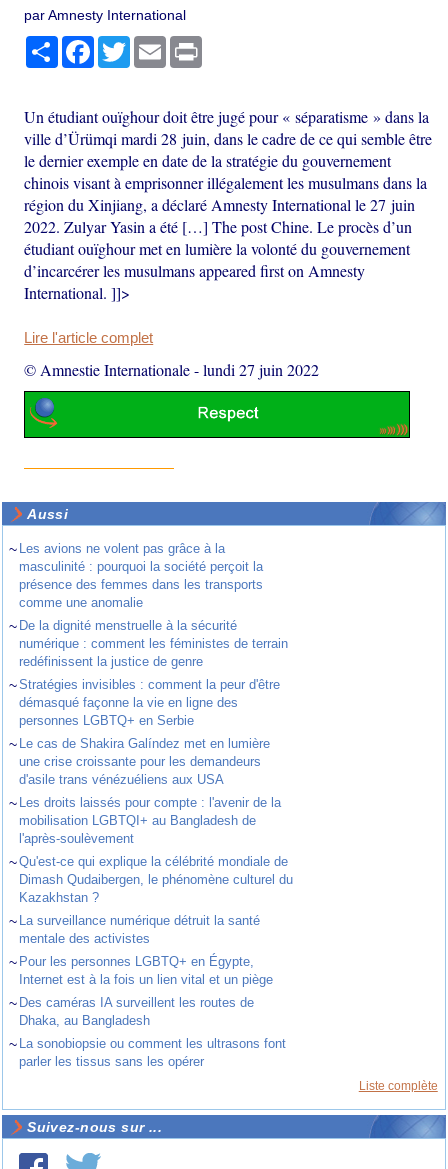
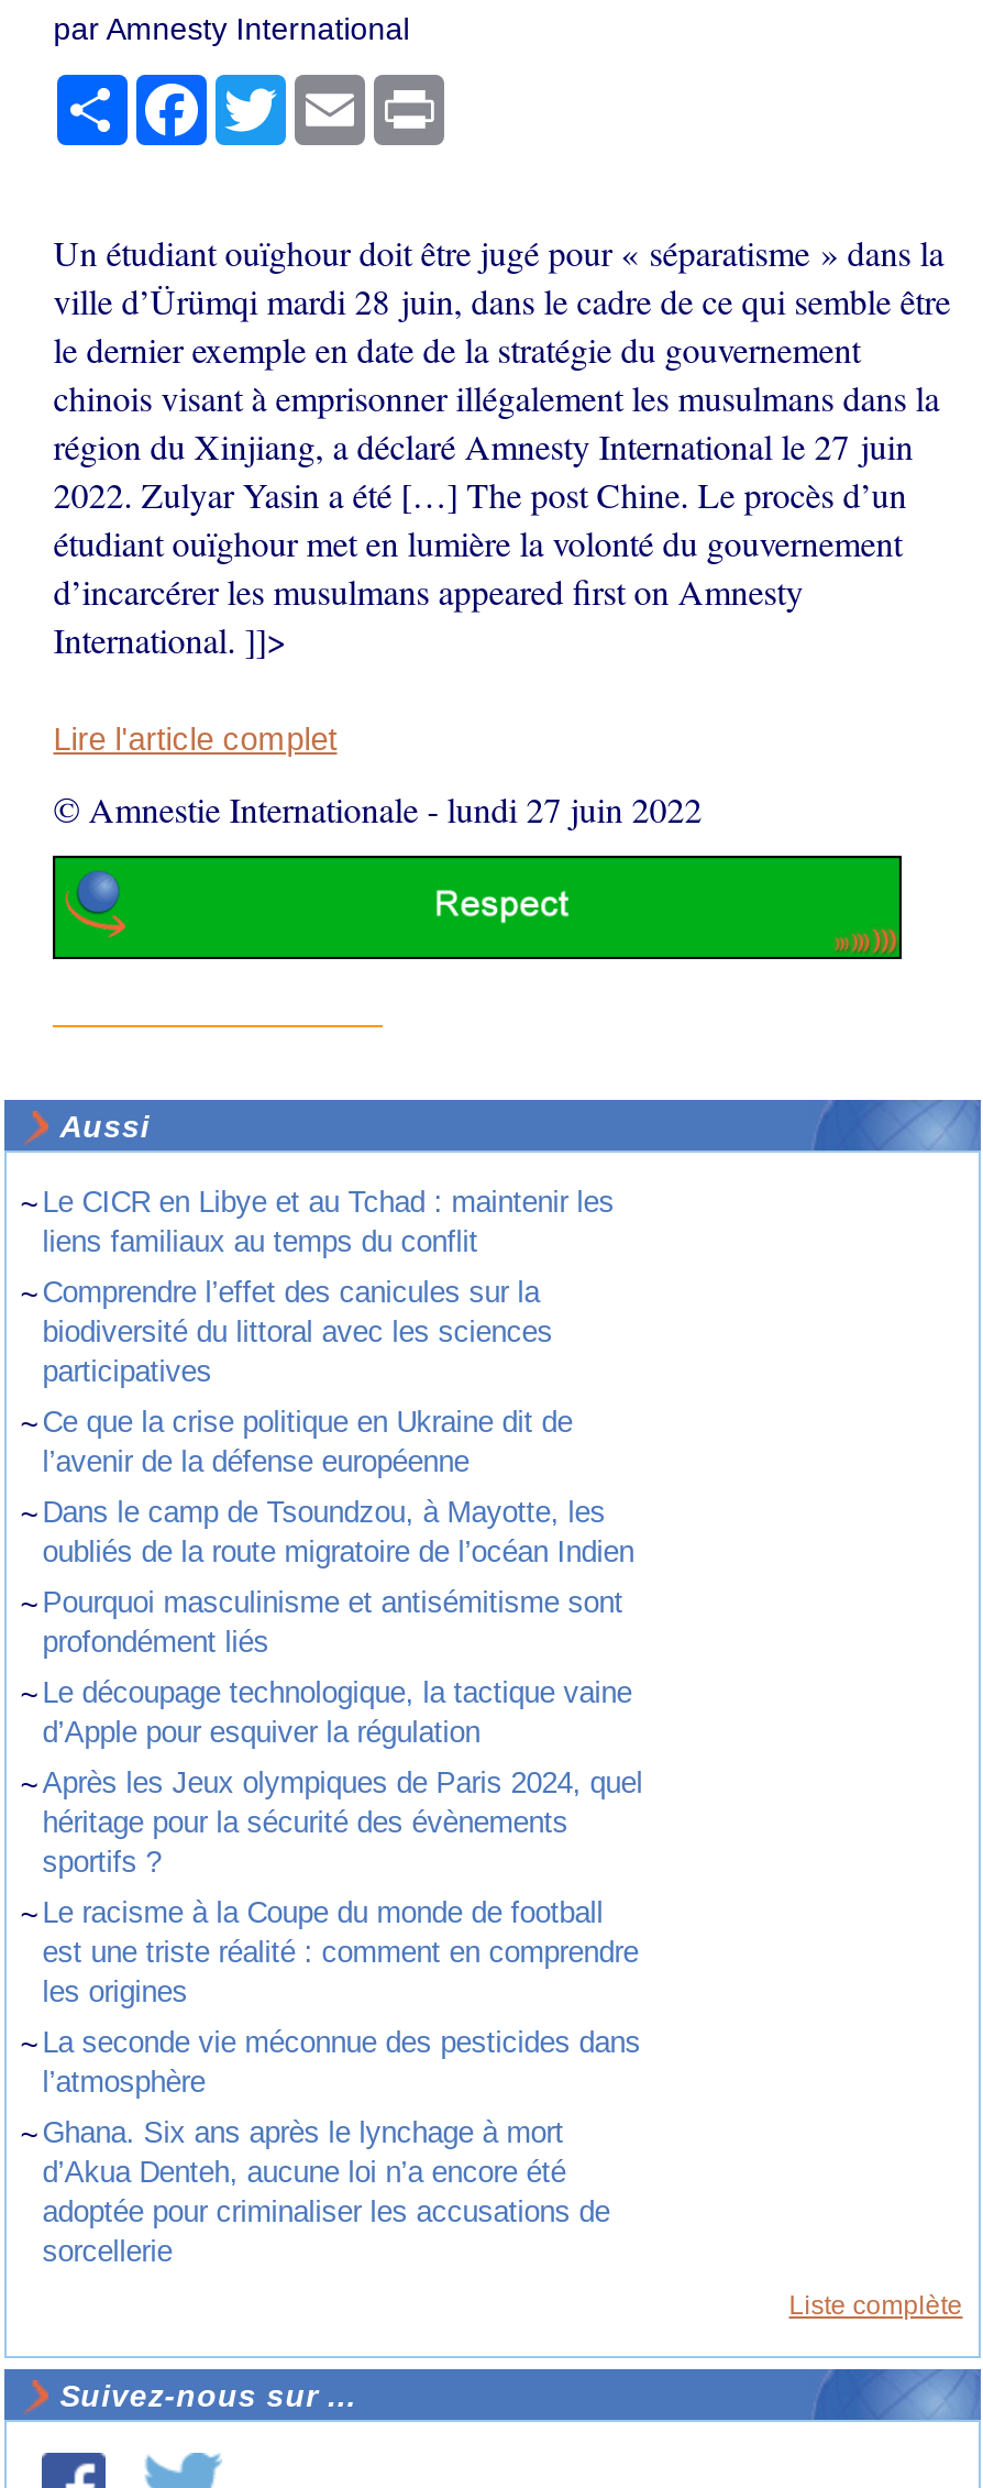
- ~ Les avions ne volent pas grâce à la
- masculinité : pourquoi la société perçoit la
- présence des femmes dans les transports
- comme une anomalie
+ ~ Le CICR en Libye et au Tchad : maintenir les
+ liens familiaux au temps du conflit

- ~ De la dignité menstruelle à la sécurité
- numérique : comment les féministes de terrain
- redéfinissent la justice de genre
+ ~ Comprendre l’effet des canicules sur la
+ biodiversité du littoral avec les sciences
+ participatives

- ~ Stratégies invisibles : comment la peur d'être
- démasqué façonne la vie en ligne des
- personnes LGBTQ+ en Serbie
+ ~ Ce que la crise politique en Ukraine dit de
+ l’avenir de la défense européenne

- ~ Le cas de Shakira Galíndez met en lumière
- une crise croissante pour les demandeurs
- d'asile trans vénézuéliens aux USA
+ ~ Dans le camp de Tsoundzou, à Mayotte, les
+ oubliés de la route migratoire de l’océan Indien

- ~ Les droits laissés pour compte : l'avenir de la
- mobilisation LGBTQI+ au Bangladesh de
- l'après-soulèvement
+ ~ Pourquoi masculinisme et antisémitisme sont
+ profondément liés

- ~ Qu'est-ce qui explique la célébrité mondiale de
- Dimash Qudaibergen, le phénomène culturel du
- Kazakhstan ?
+ ~ Le découpage technologique, la tactique vaine
+ d’Apple pour esquiver la régulation

- ~ La surveillance numérique détruit la santé
- mentale des activistes
+ ~ Après les Jeux olympiques de Paris 2024, quel
+ héritage pour la sécurité des évènements
+ sportifs ?

- ~ Pour les personnes LGBTQ+ en Égypte,
- Internet est à la fois un lien vital et un piège
+ ~ Le racisme à la Coupe du monde de football
+ est une triste réalité : comment en comprendre
+ les origines

- ~ Des caméras IA surveillent les routes de
- Dhaka, au Bangladesh
+ ~ La seconde vie méconnue des pesticides dans
+ l’atmosphère

- ~ La sonobiopsie ou comment les ultrasons font
- parler les tissus sans les opérer
+ ~ Ghana. Six ans après le lynchage à mort
+ d’Akua Denteh, aucune loi n’a encore été
+ adoptée pour criminaliser les accusations de
+ sorcellerie
